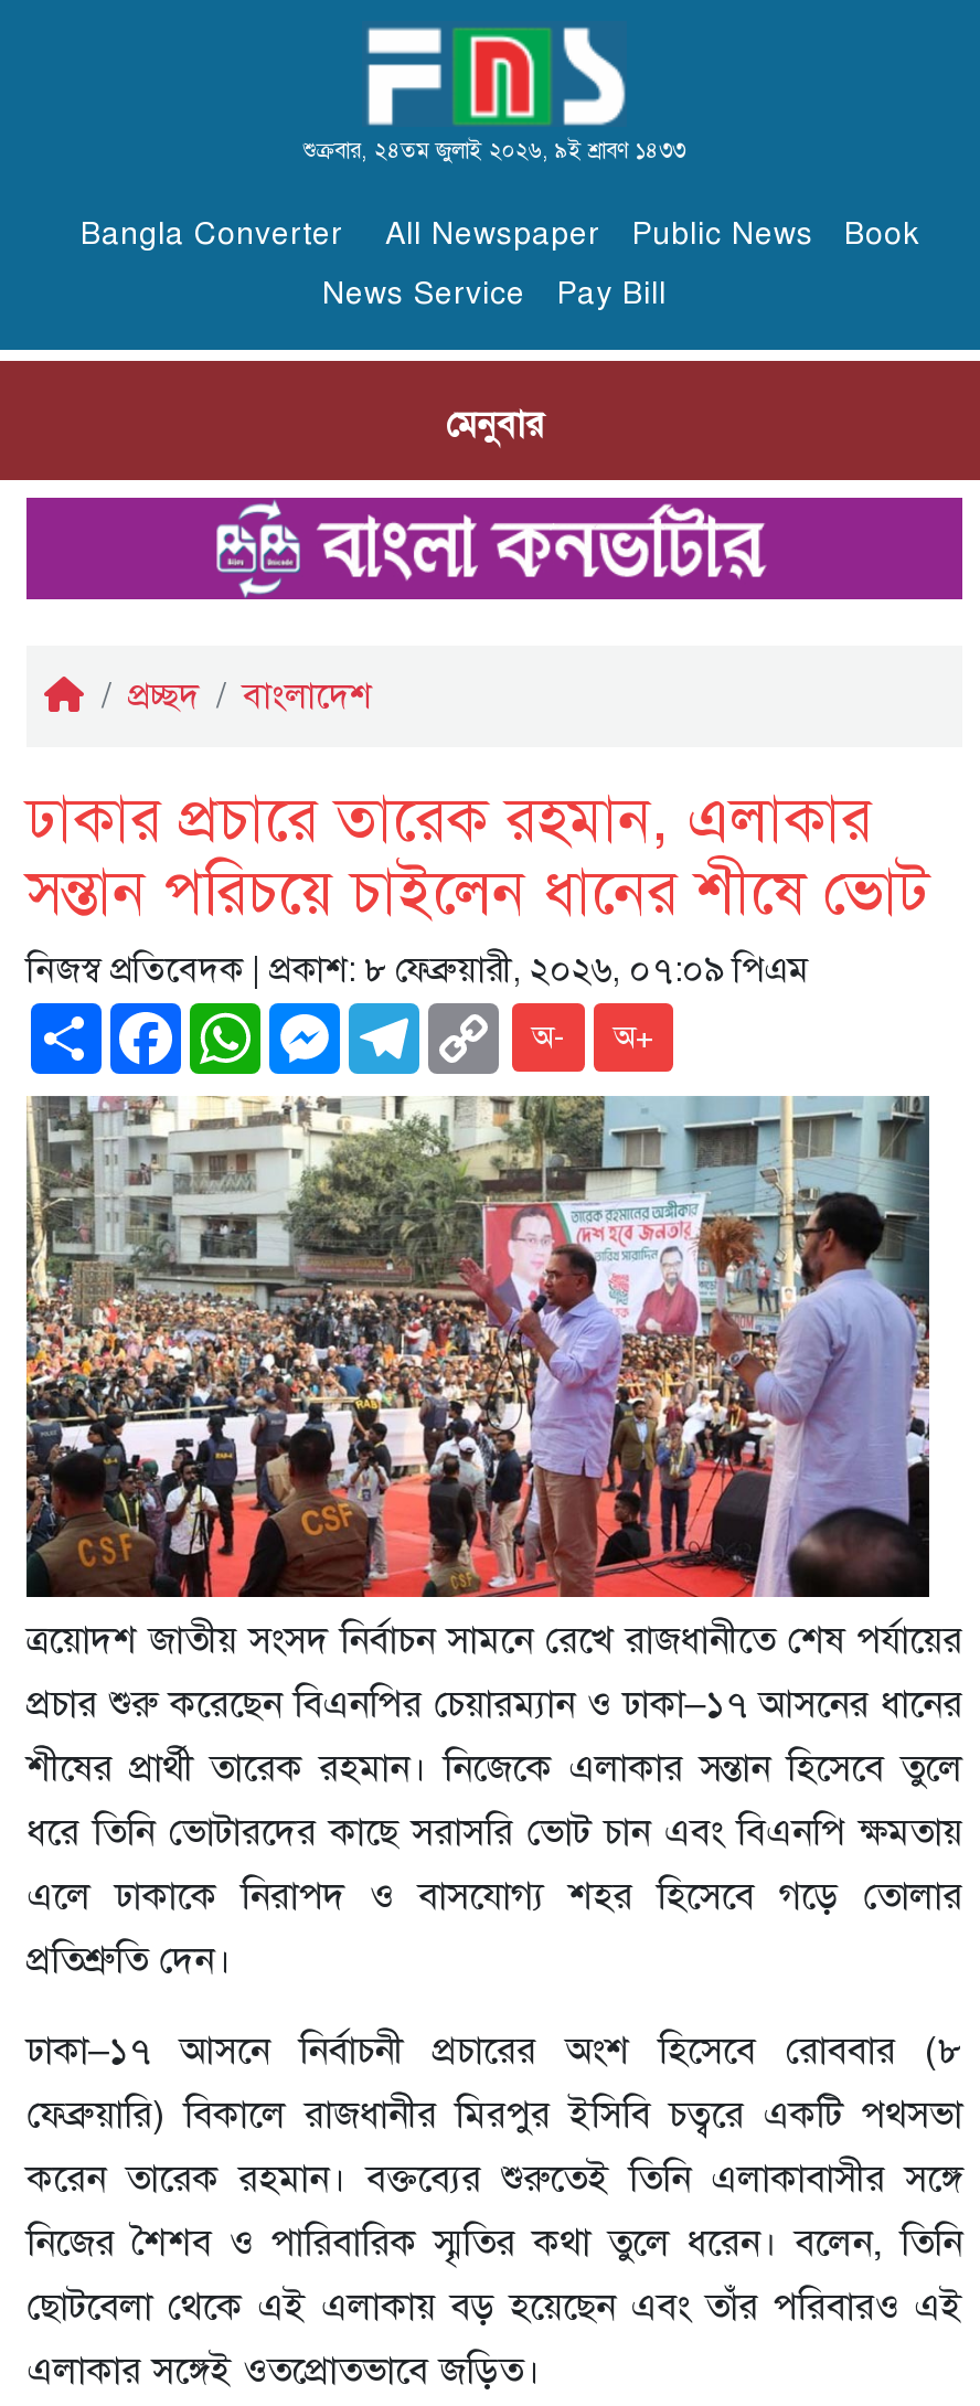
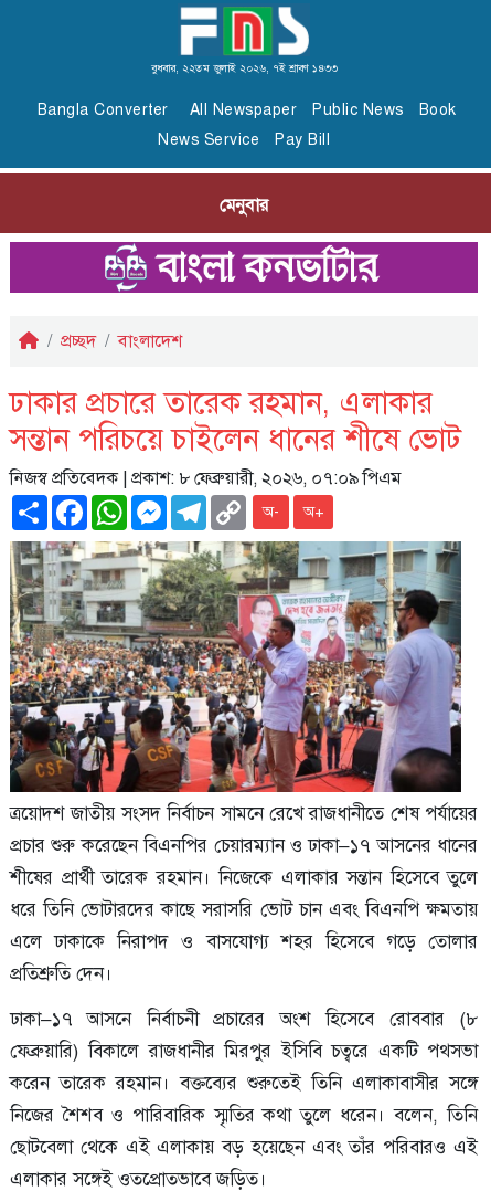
- শুক্রবার, ২৪তম জুলাই ২০২৬, ৯ই শ্রাবণ ১৪৩৩
+ বুধবার, ২২তম জুলাই ২০২৬, ৭ই শ্রাবণ ১৪৩৩
